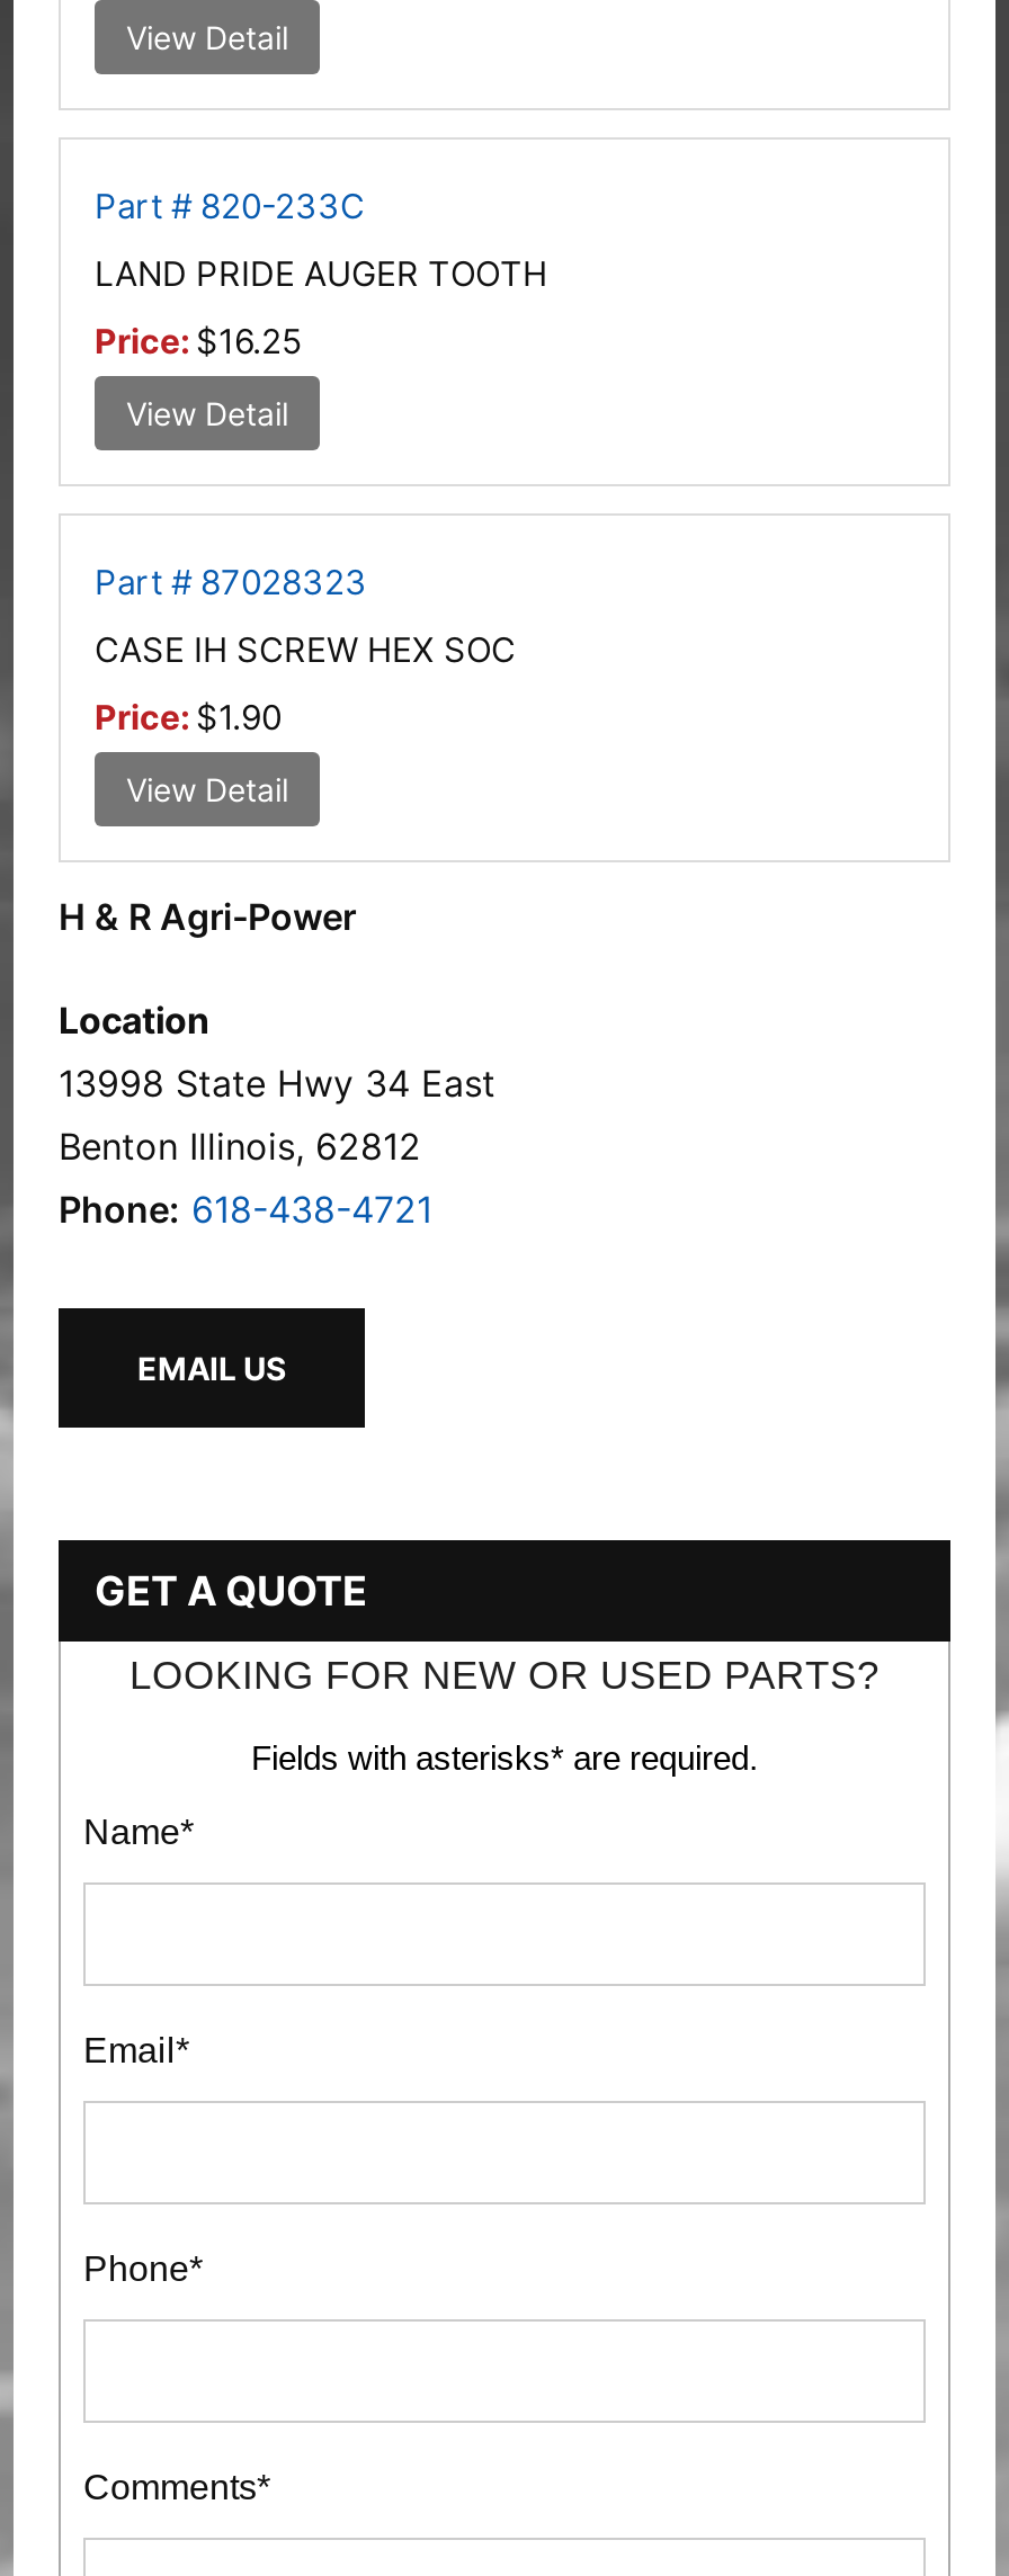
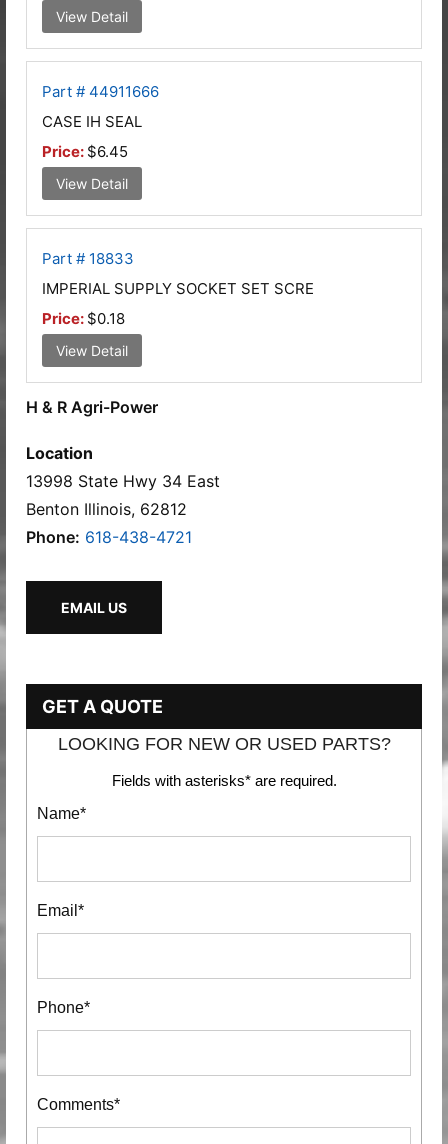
- Part # 820-233C
+ Part # 44911666

- LAND PRIDE AUGER TOOTH
+ CASE IH SEAL

- Price: $16.25
+ Price: $6.45

- Part # 87028323
+ Part # 18833

- CASE IH SCREW HEX SOC
+ IMPERIAL SUPPLY SOCKET SET SCRE

- Price: $1.90
+ Price: $0.18
